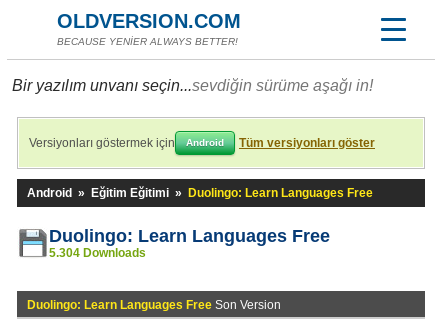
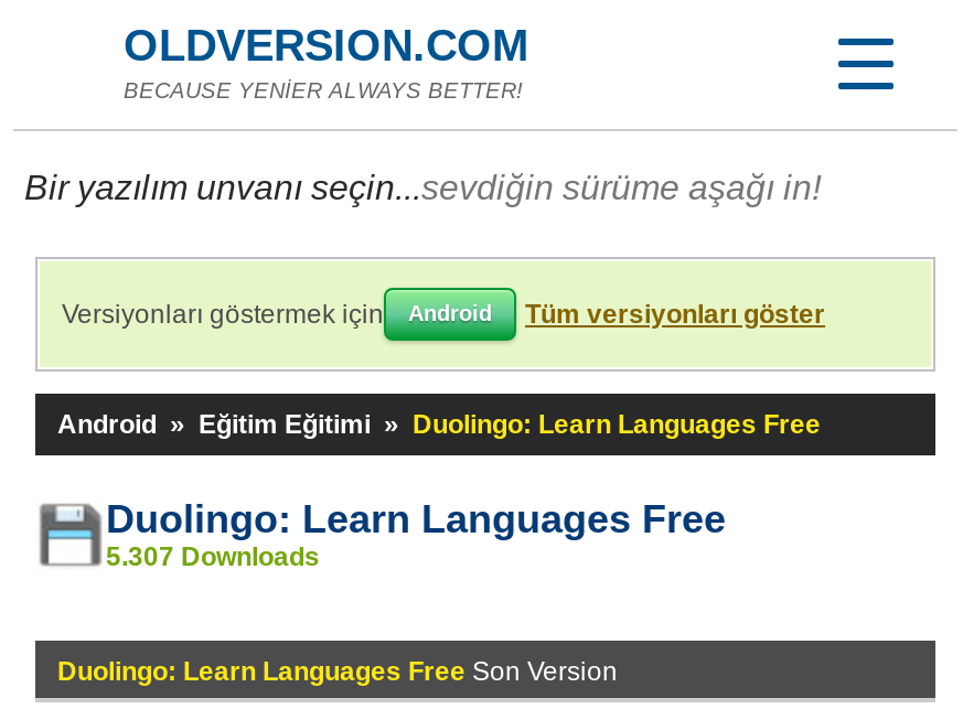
- 5.304 Downloads
+ 5.307 Downloads
